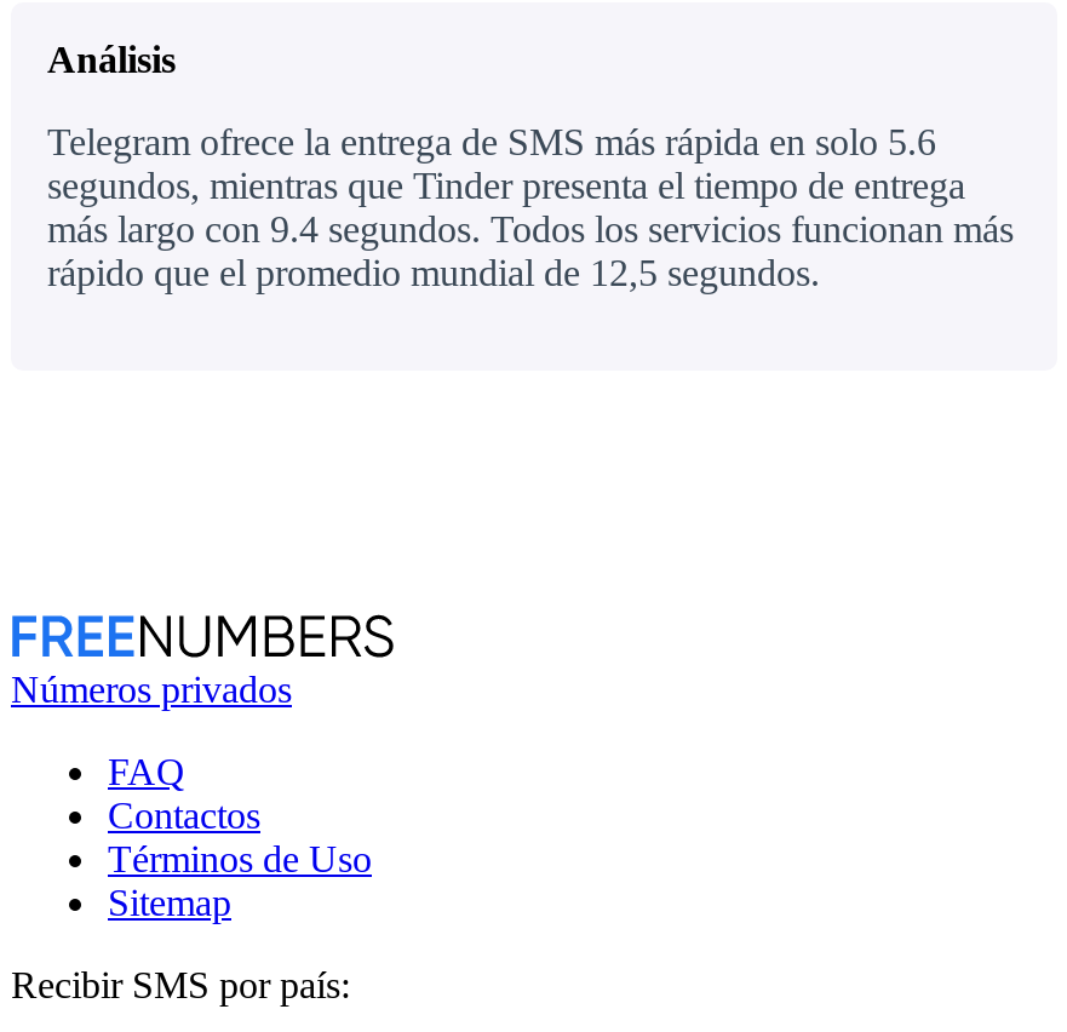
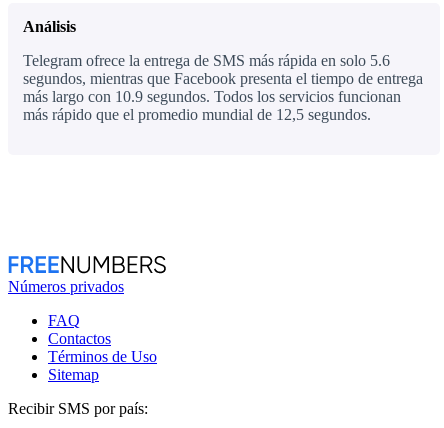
- segundos, mientras que Tinder presenta el tiempo de entrega
- más largo con 9.4 segundos. Todos los servicios funcionan más
- rápido que el promedio mundial de 12,5 segundos.
+ segundos, mientras que Facebook presenta el tiempo de entrega
+ más largo con 10.9 segundos. Todos los servicios funcionan
+ más rápido que el promedio mundial de 12,5 segundos.
